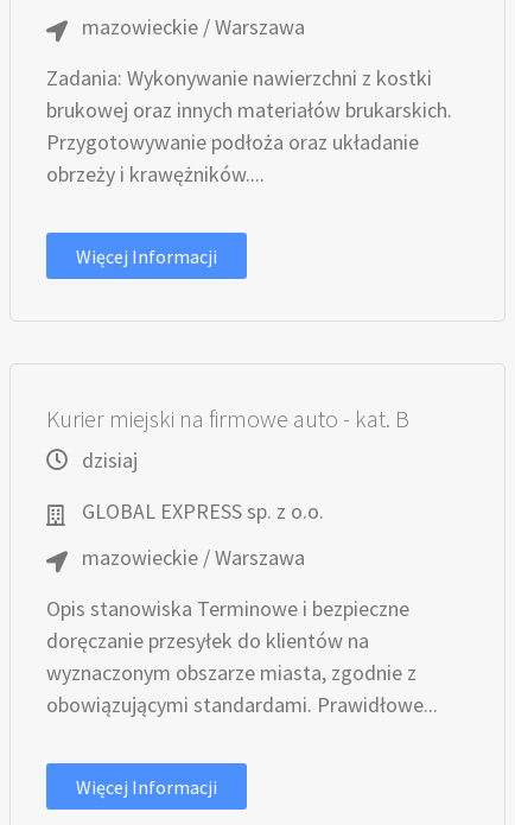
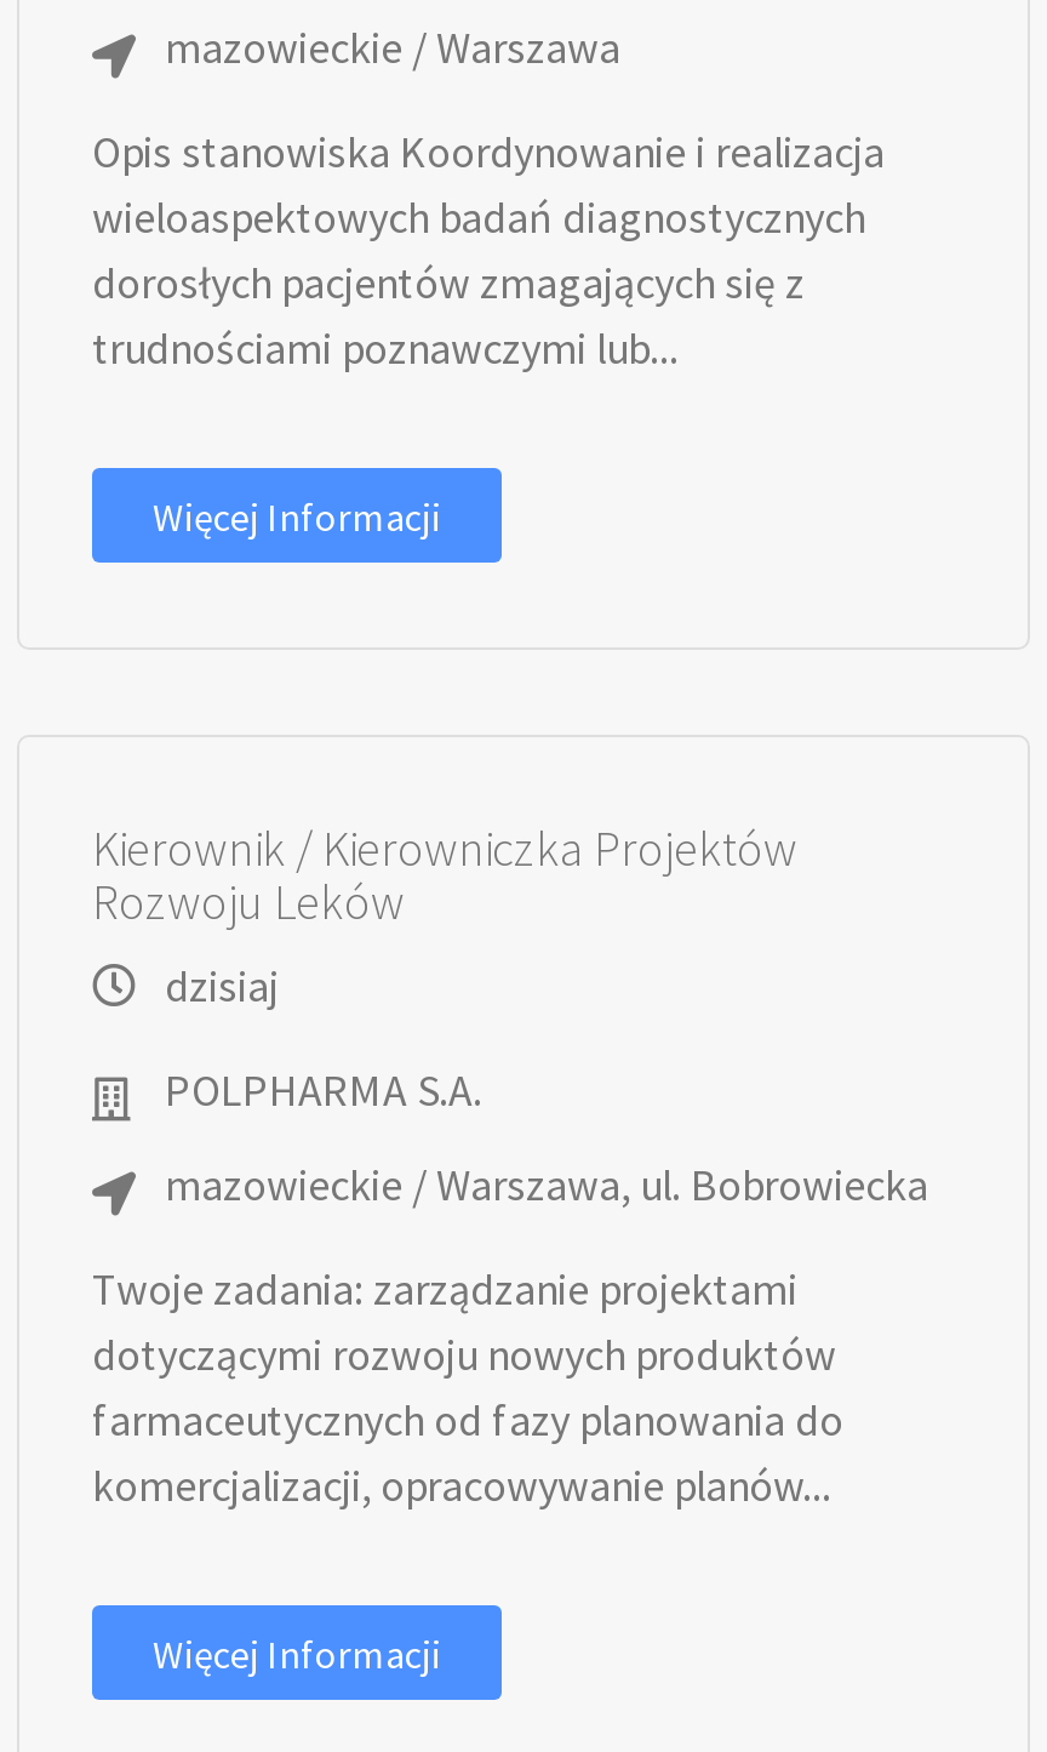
- Zadania: Wykonywanie nawierzchni z kostki
- brukowej oraz innych materiałów brukarskich.
- Przygotowywanie podłoża oraz układanie
- obrzeży i krawężników....
+ Opis stanowiska Koordynowanie i realizacja
+ wieloaspektowych badań diagnostycznych
+ dorosłych pacjentów zmagających się z
+ trudnościami poznawczymi lub...

- Kurier miejski na firmowe auto - kat. B
+ Kierownik / Kierowniczka Projektów
+ Rozwoju Leków

- GLOBAL EXPRESS sp. z o.o.
+ POLPHARMA S.A.

- mazowieckie / Warszawa
+ mazowieckie / Warszawa, ul. Bobrowiecka

- Opis stanowiska Terminowe i bezpieczne
- doręczanie przesyłek do klientów na
- wyznaczonym obszarze miasta, zgodnie z
- obowiązującymi standardami. Prawidłowe...
+ Twoje zadania: zarządzanie projektami
+ dotyczącymi rozwoju nowych produktów
+ farmaceutycznych od fazy planowania do
+ komercjalizacji, opracowywanie planów...
